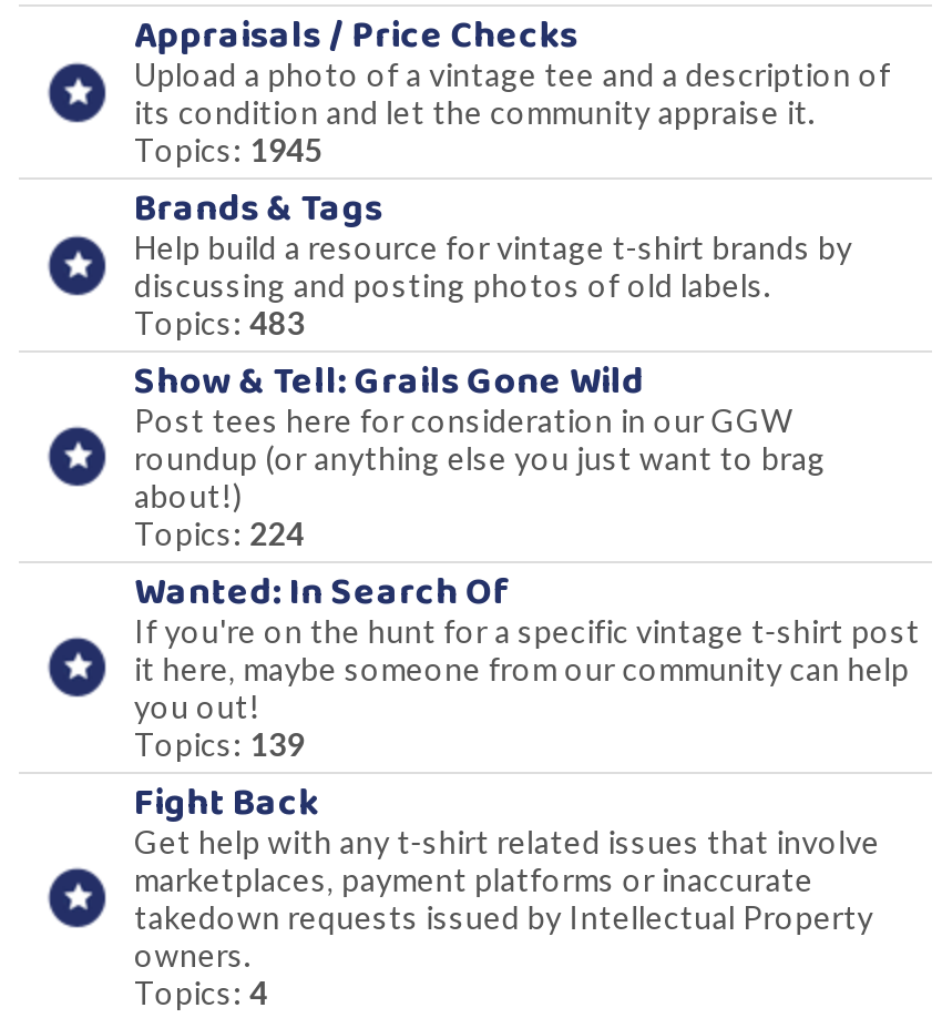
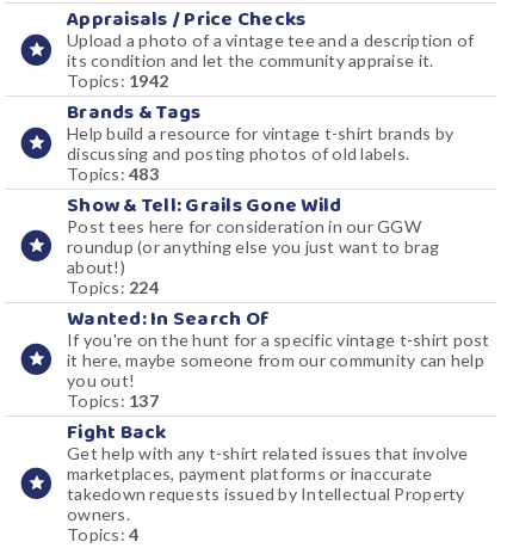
- Topics: 1945
+ Topics: 1942

- Topics: 139
+ Topics: 137
